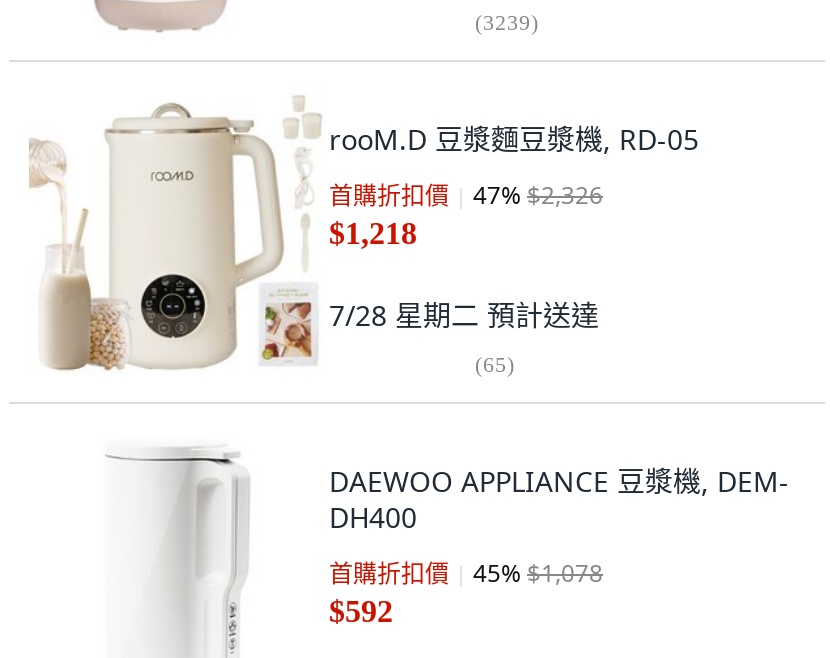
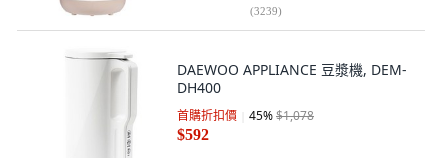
- [image]
- rooM.D 豆漿麵豆漿機, RD-05
- 首購折扣價
- 47% $2,326
- $1,218
- 7/28 星期二預計送達
- (65)
